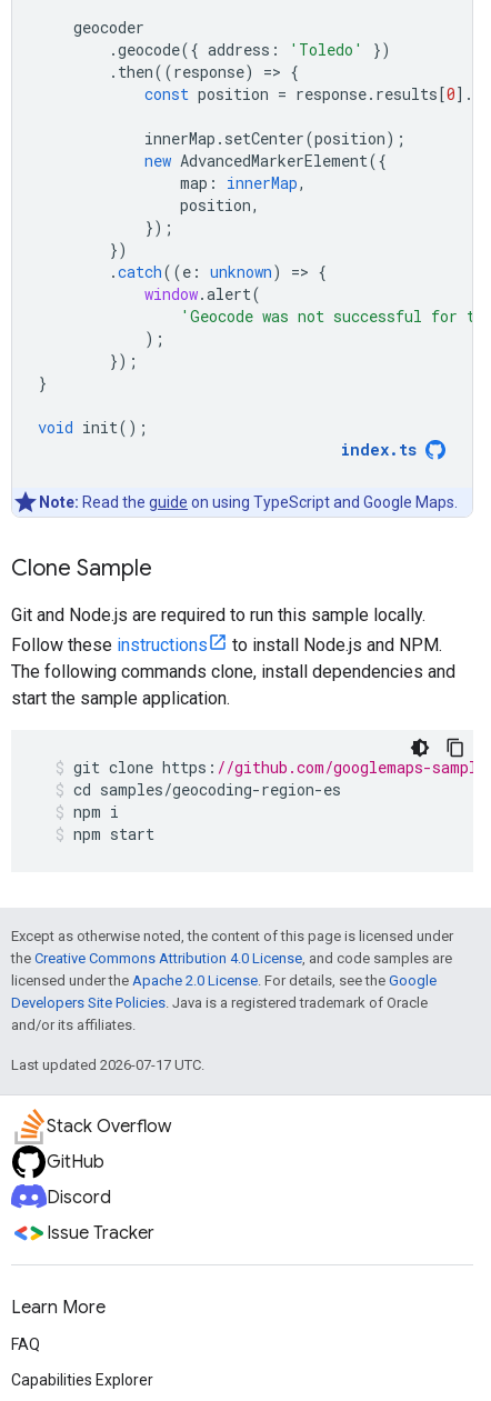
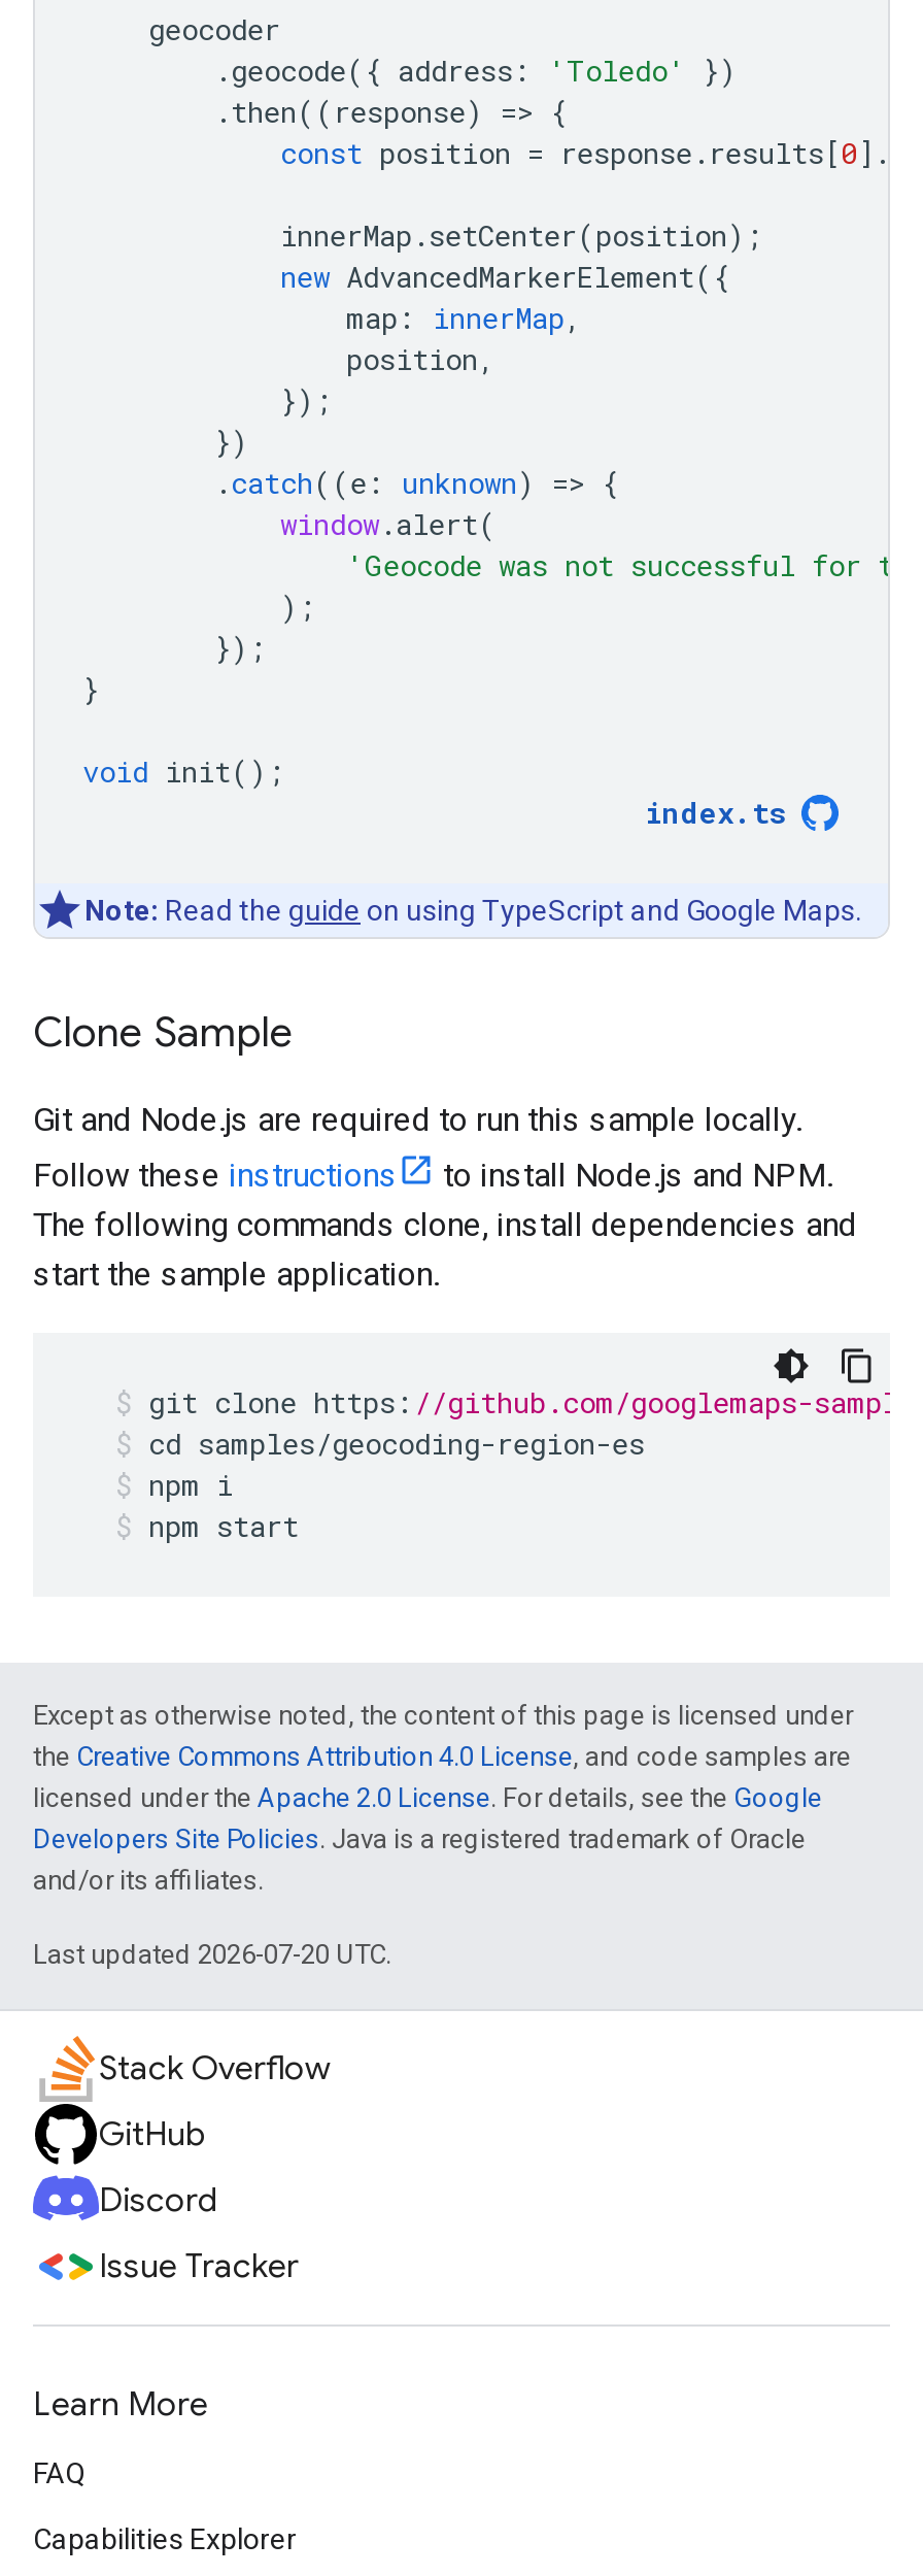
- Last updated 2026-07-17 UTC.
+ Last updated 2026-07-20 UTC.
